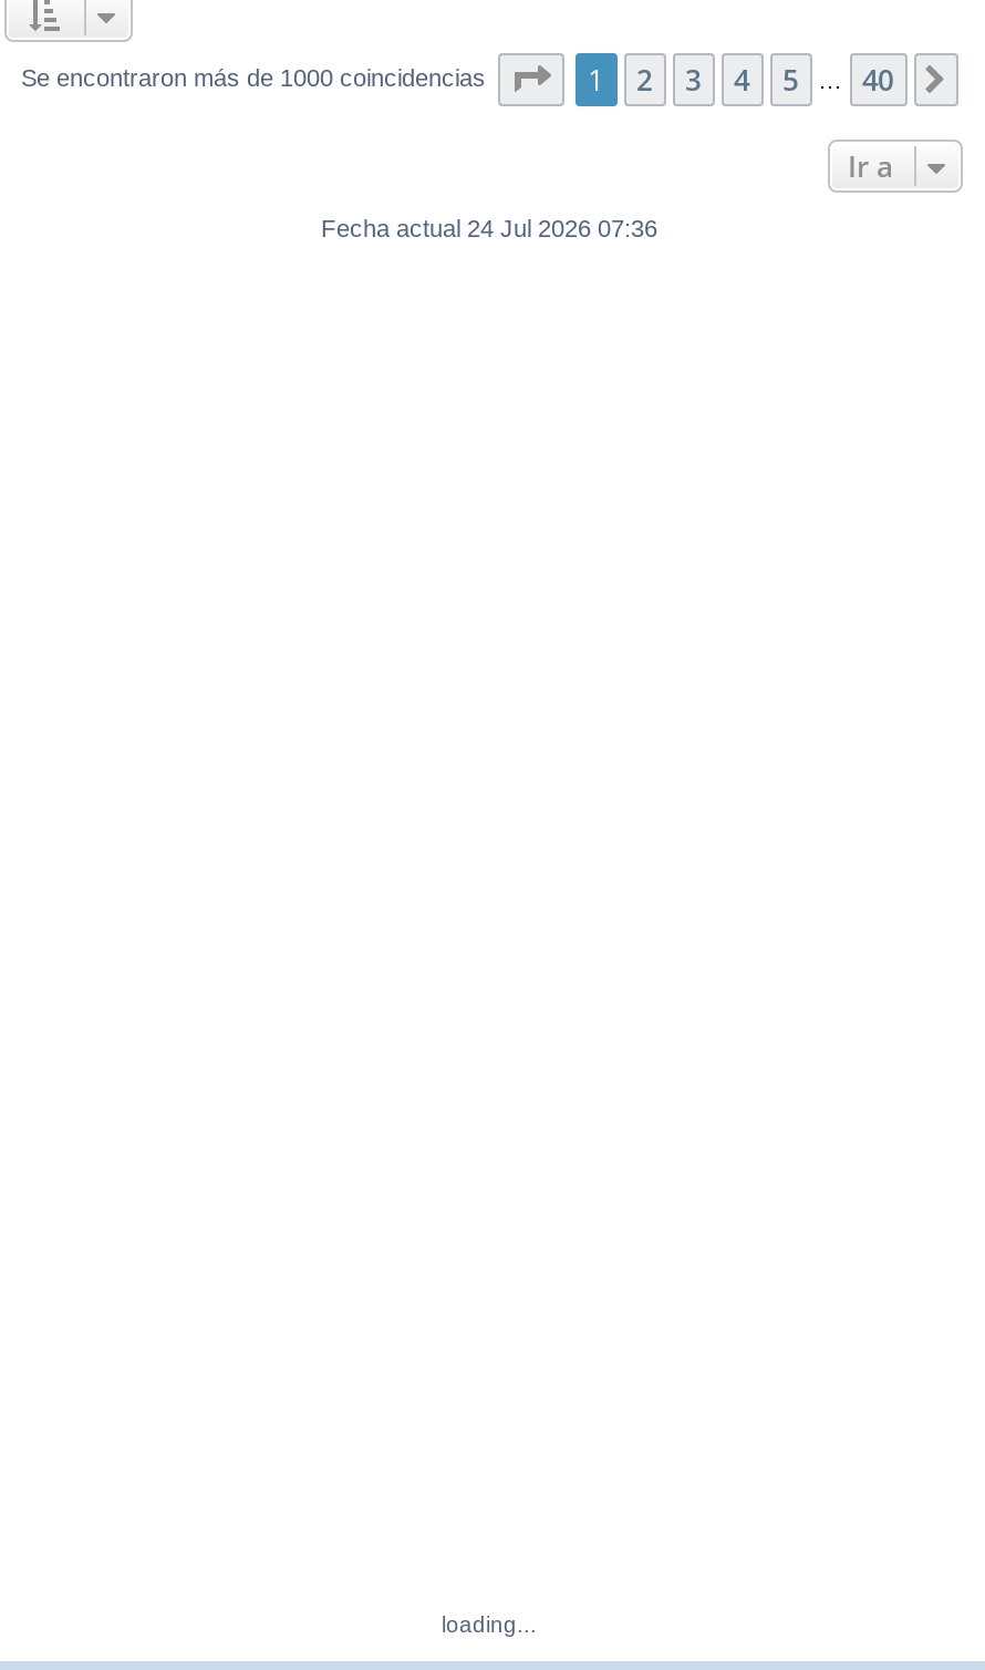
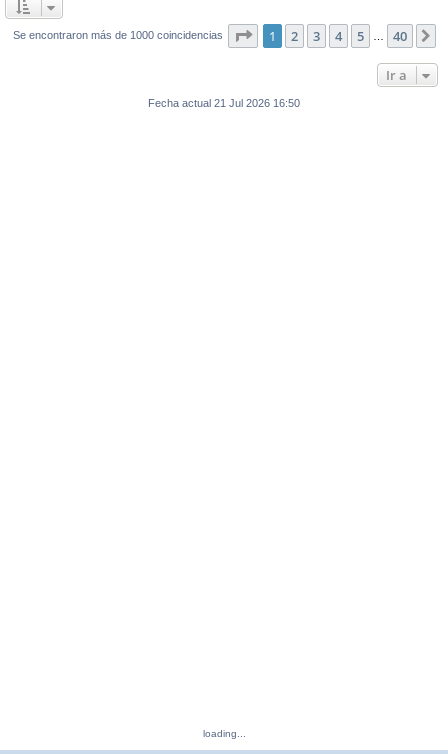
- Fecha actual 24 Jul 2026 07:36
+ Fecha actual 21 Jul 2026 16:50
